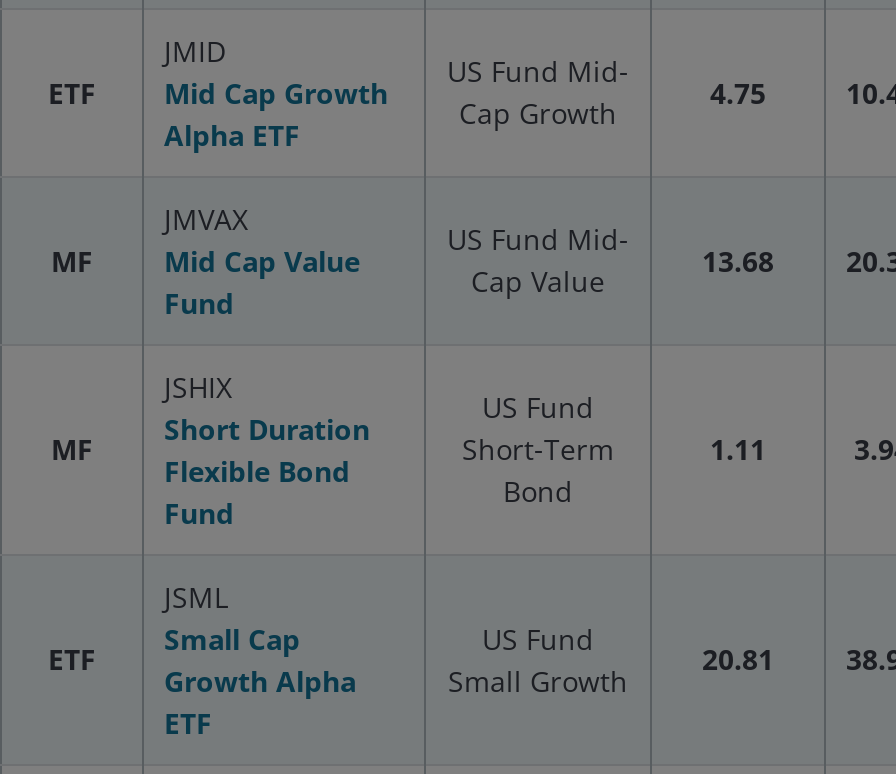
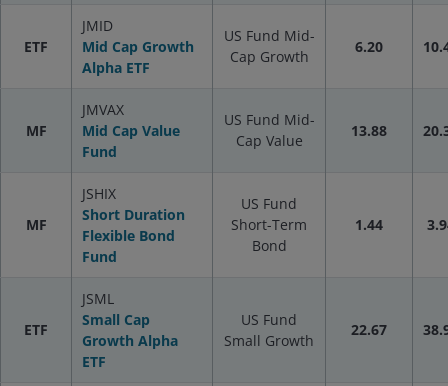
- 4.75
+ 6.20

- 13.68
+ 13.88

- 1.11
+ 1.44

- 20.81
+ 22.67
